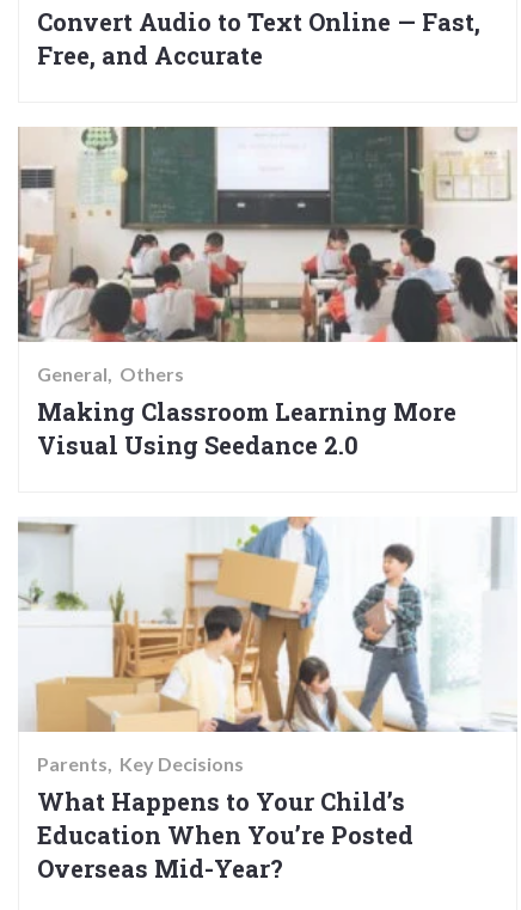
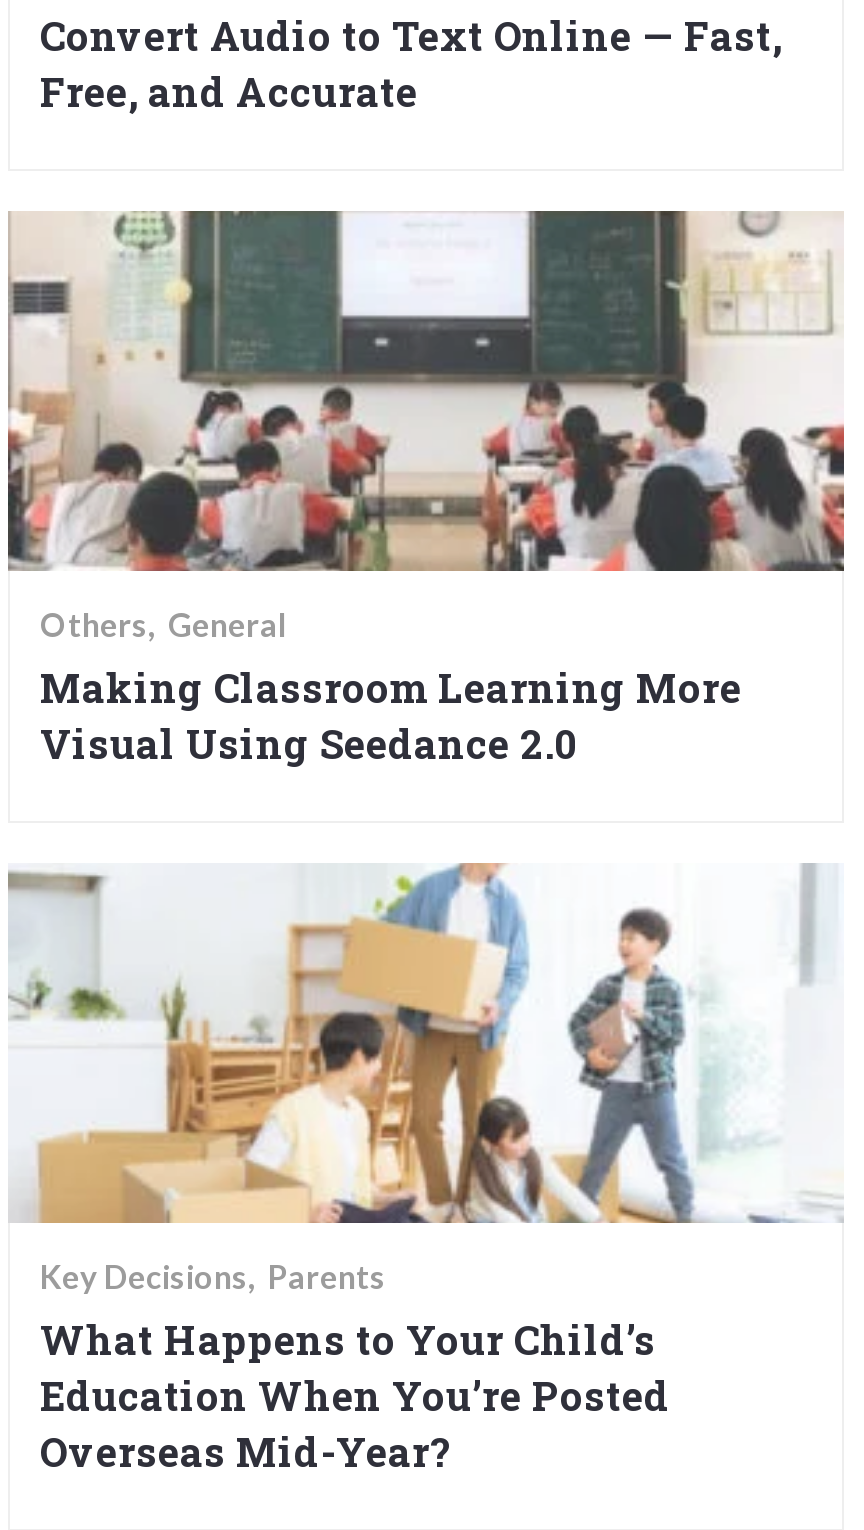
- General Others
+ Others General

- Parents Key Decisions
+ Key Decisions Parents
